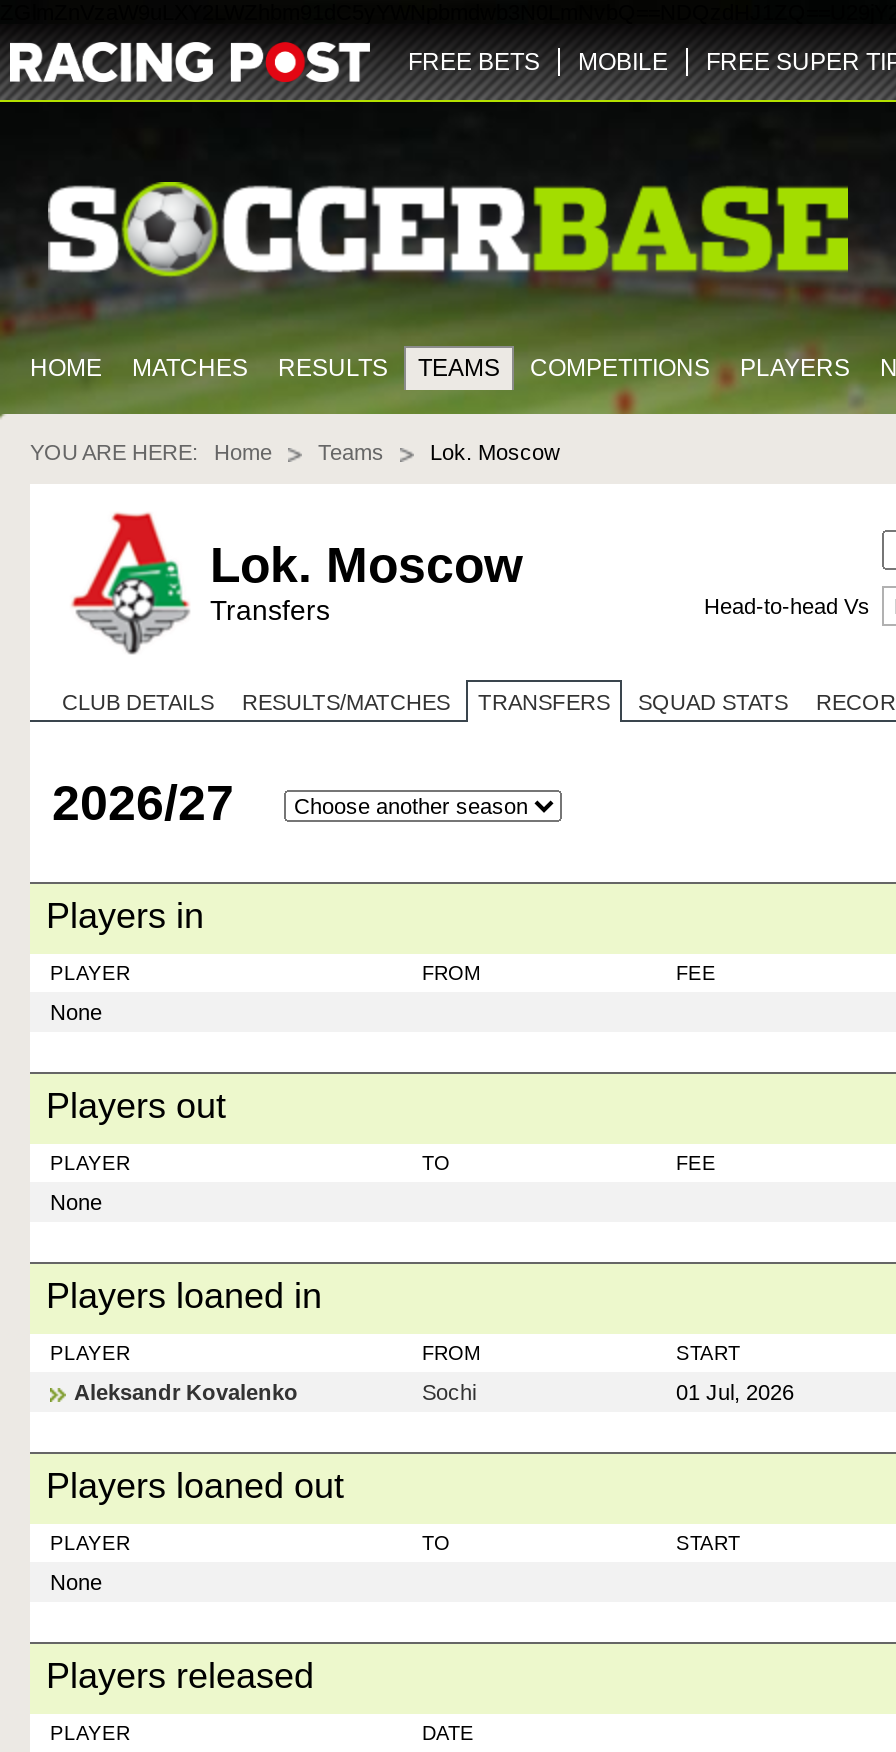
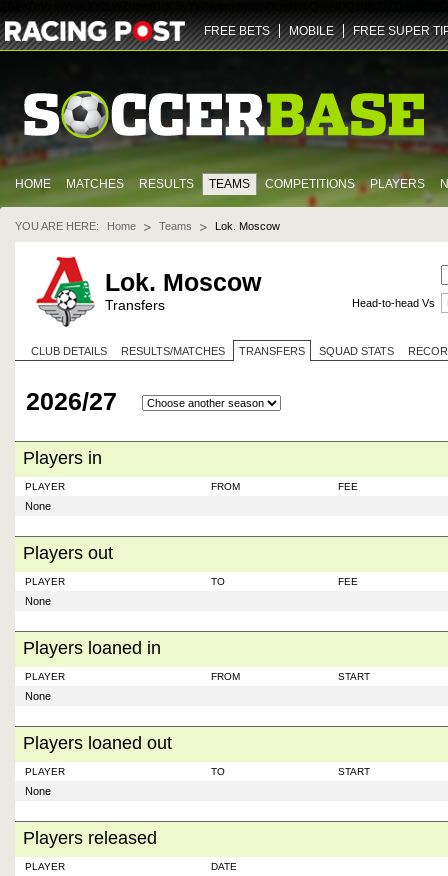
- Aleksandr Kovalenko
- Sochi
- 01 Jul, 2026
+ None
